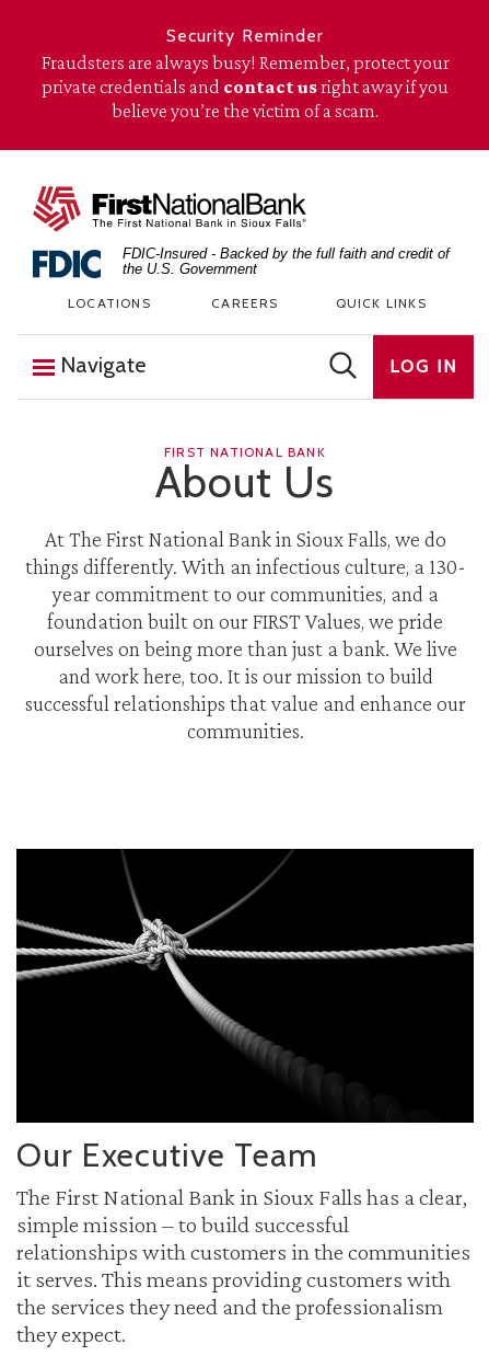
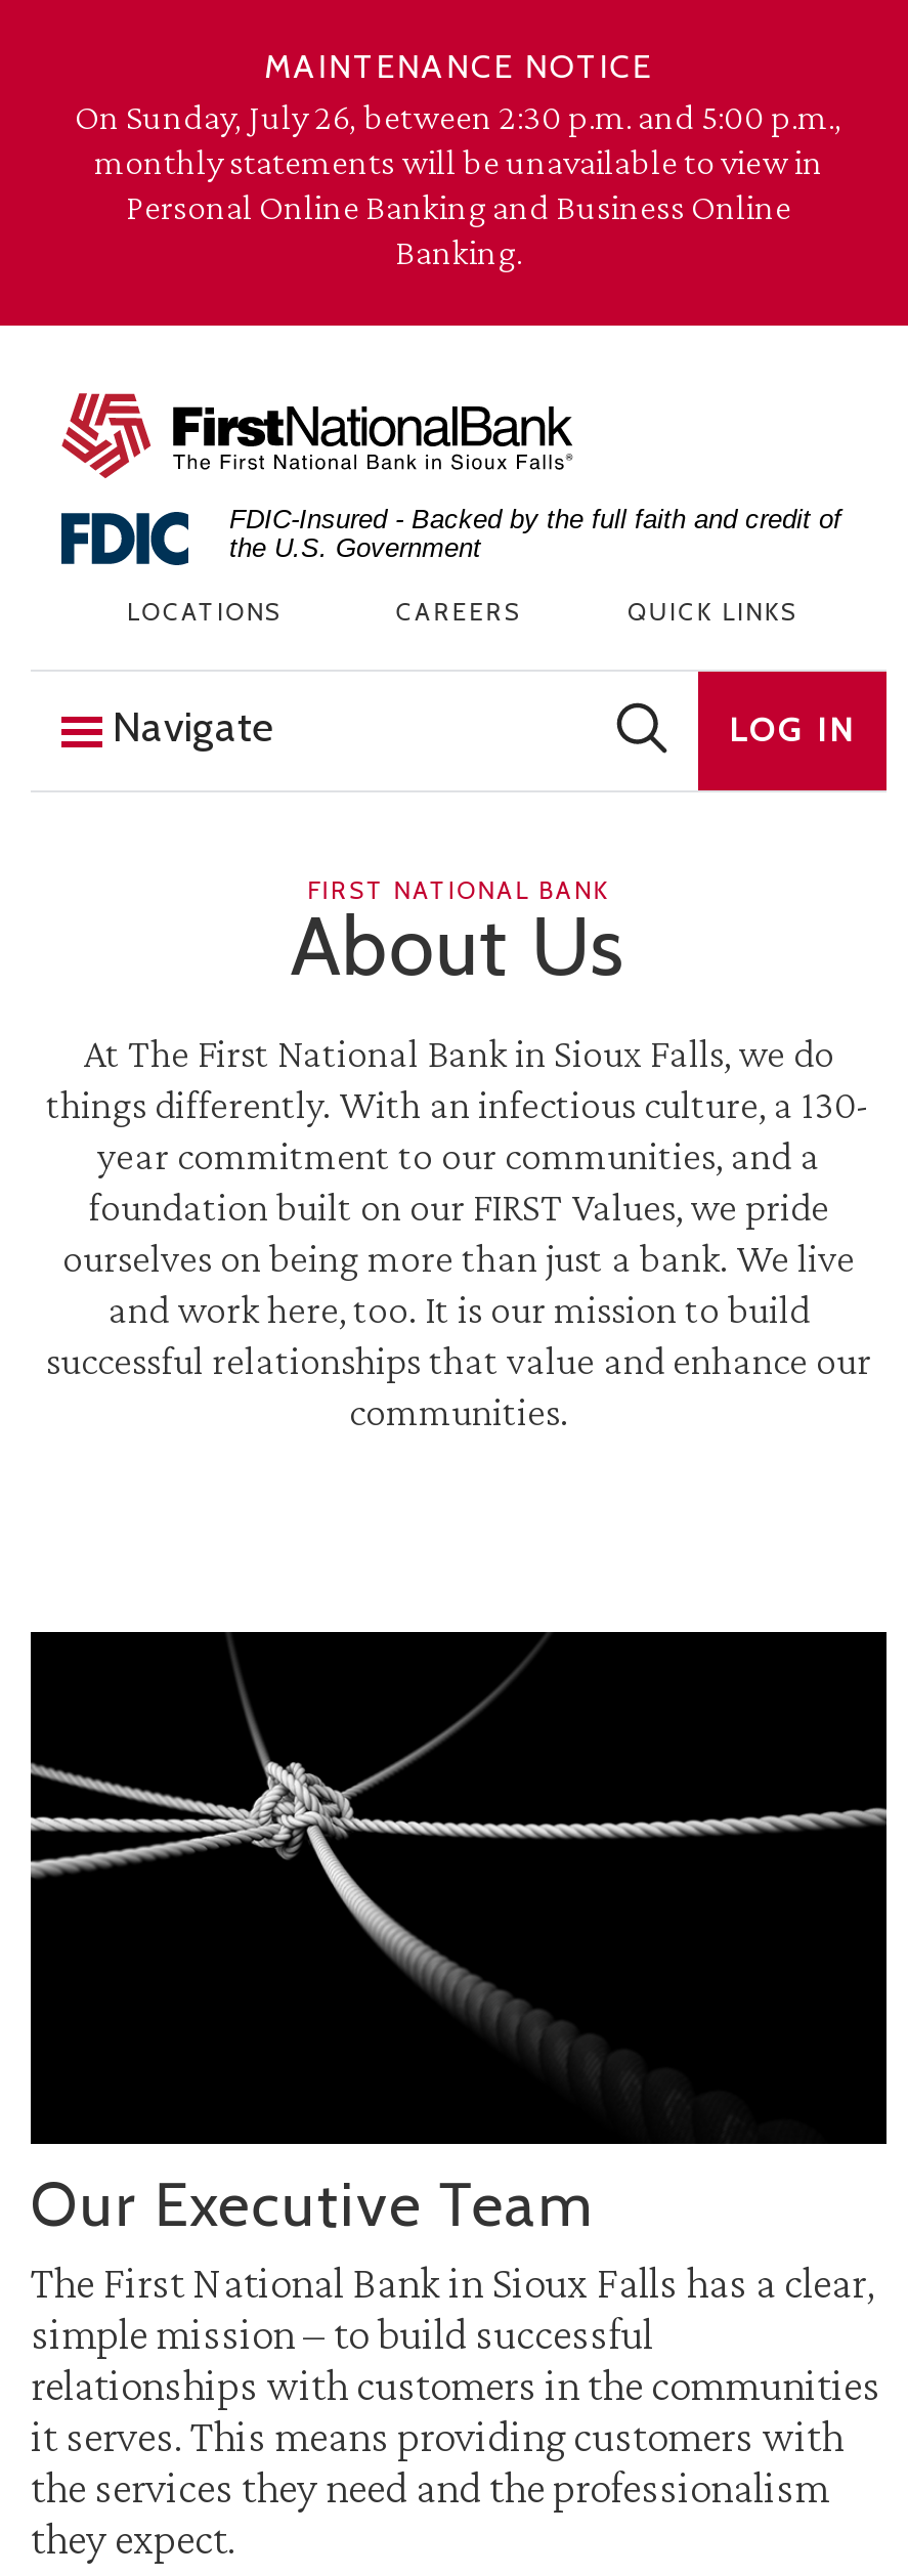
- Security Reminder
- Fraudsters are always busy! Remember, protect your
- private credentials and contact us right away if you
- believe you’re the victim of a scam.
+ MAINTENANCE NOTICE
+ On Sunday, July 26, between 2:30 p.m. and 5:00 p.m.,
+ monthly statements will be unavailable to view in
+ Personal Online Banking and Business Online
+ Banking.
